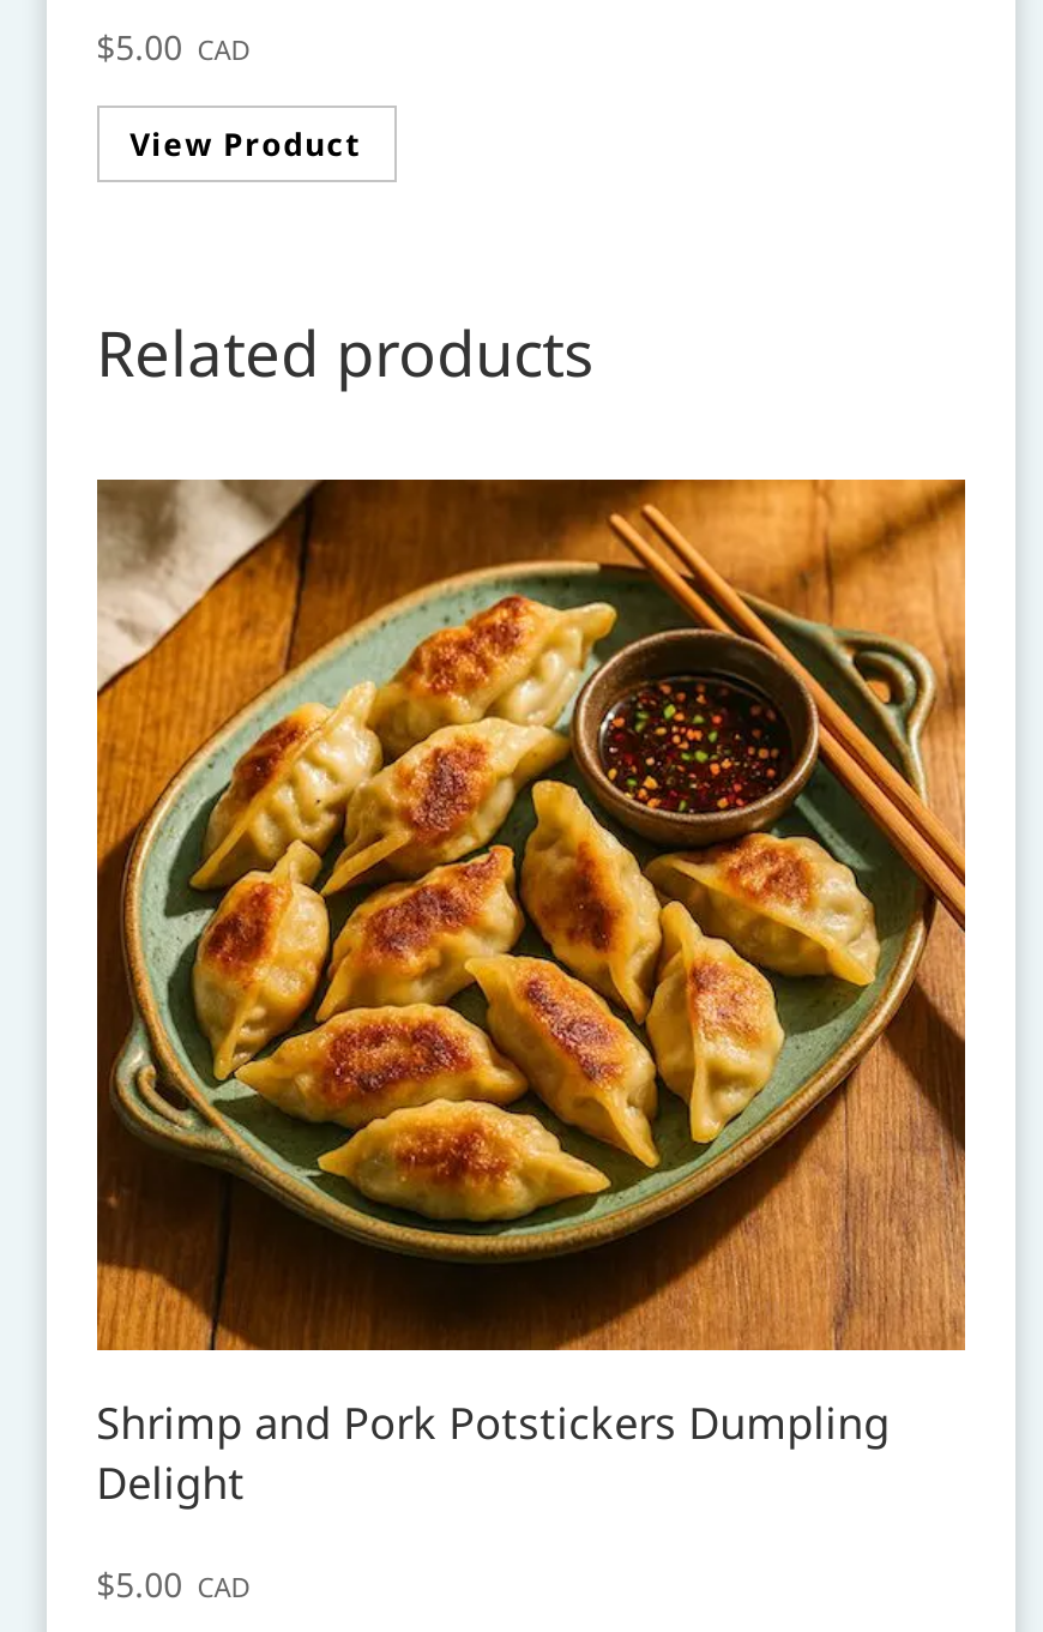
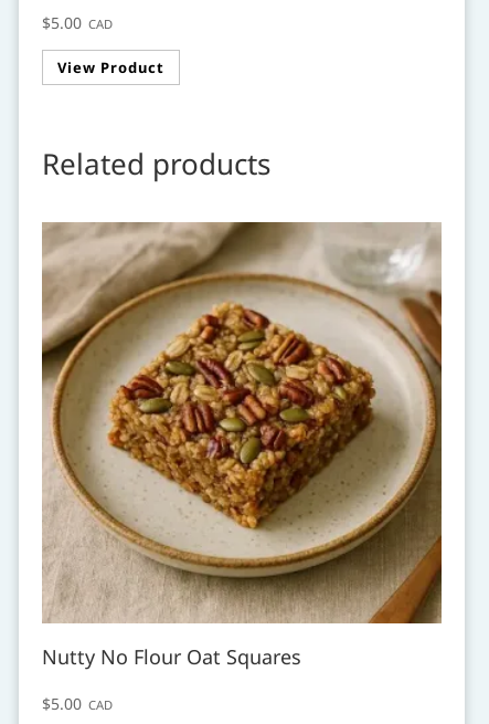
- [image]
- Shrimp and Pork Potstickers Dumpling
- Delight
+ [image]
+ Nutty No Flour Oat Squares
